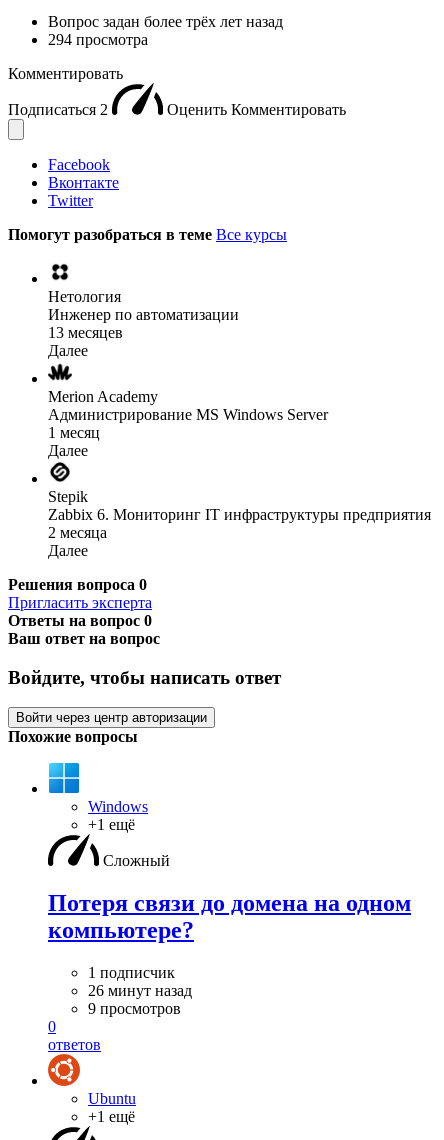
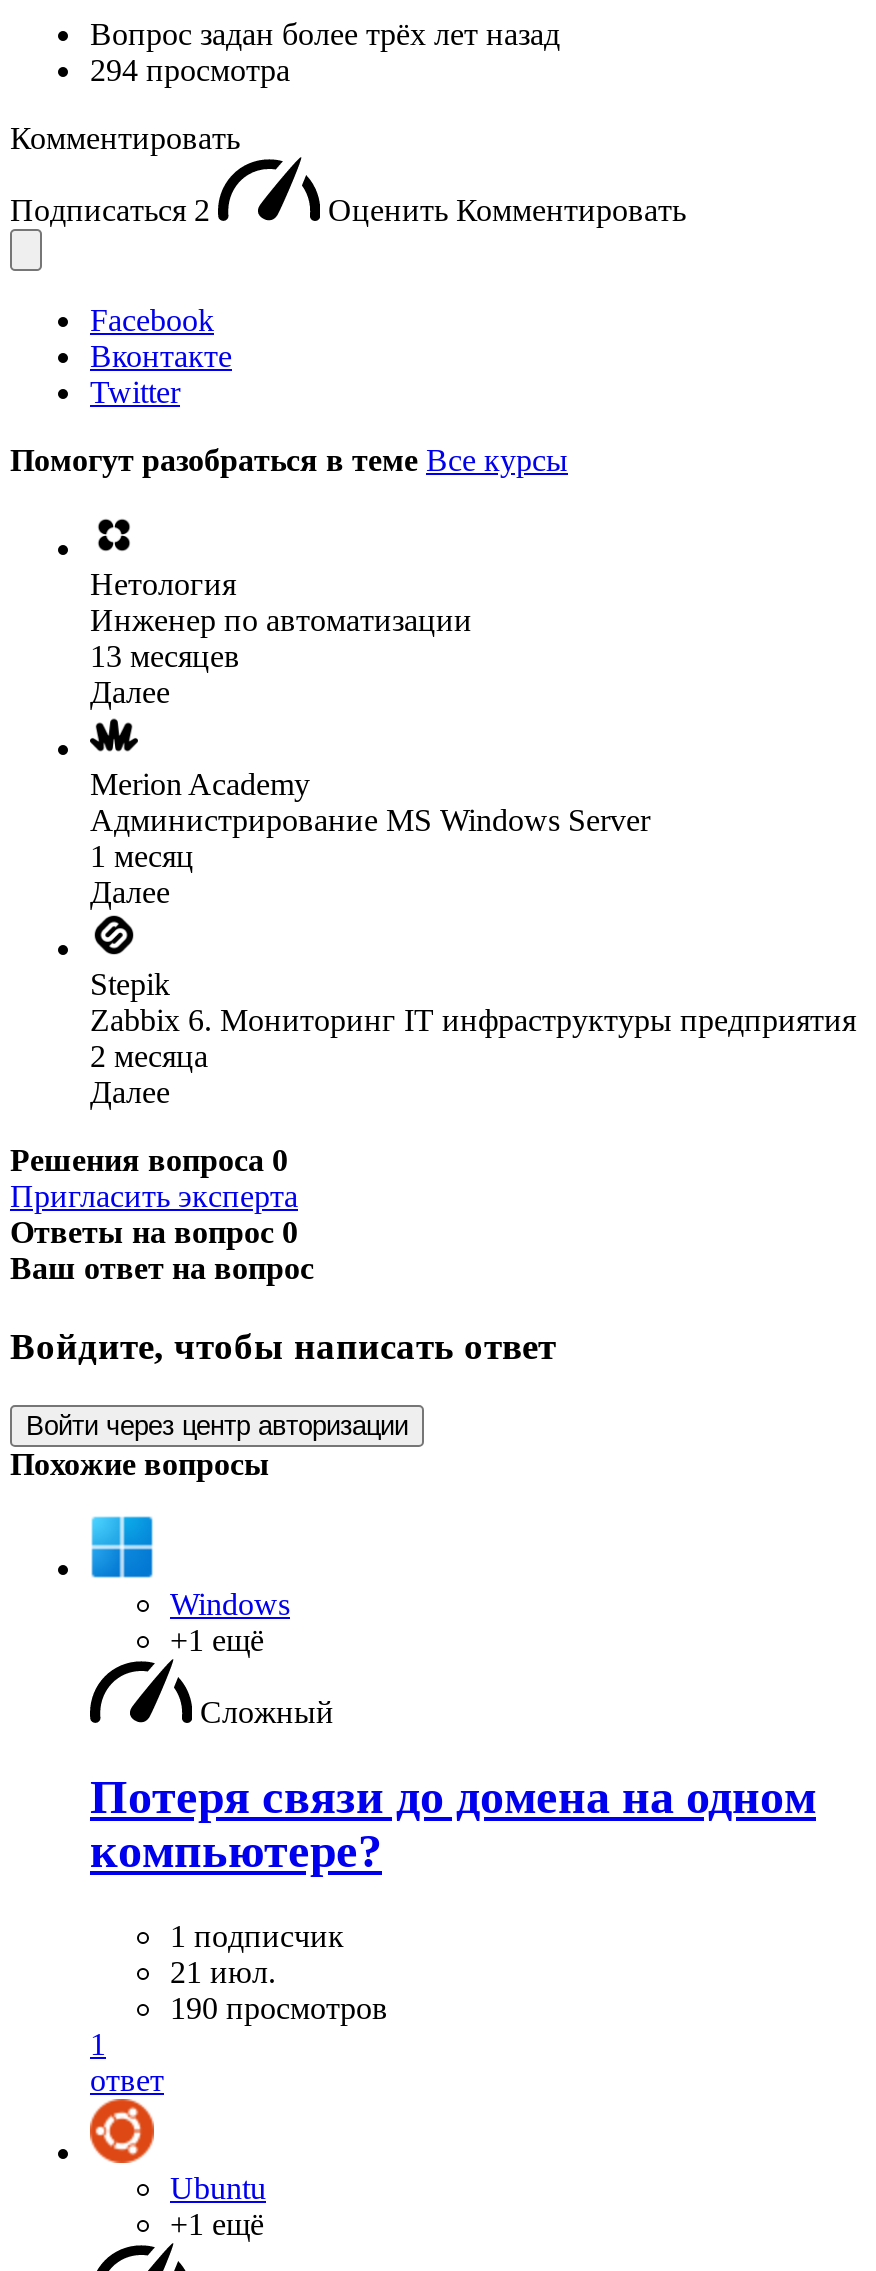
- 26 минут назад
- 9 просмотров
- 0
- ответов
+ 21 июл.
+ 190 просмотров
+ 1
+ ответ
